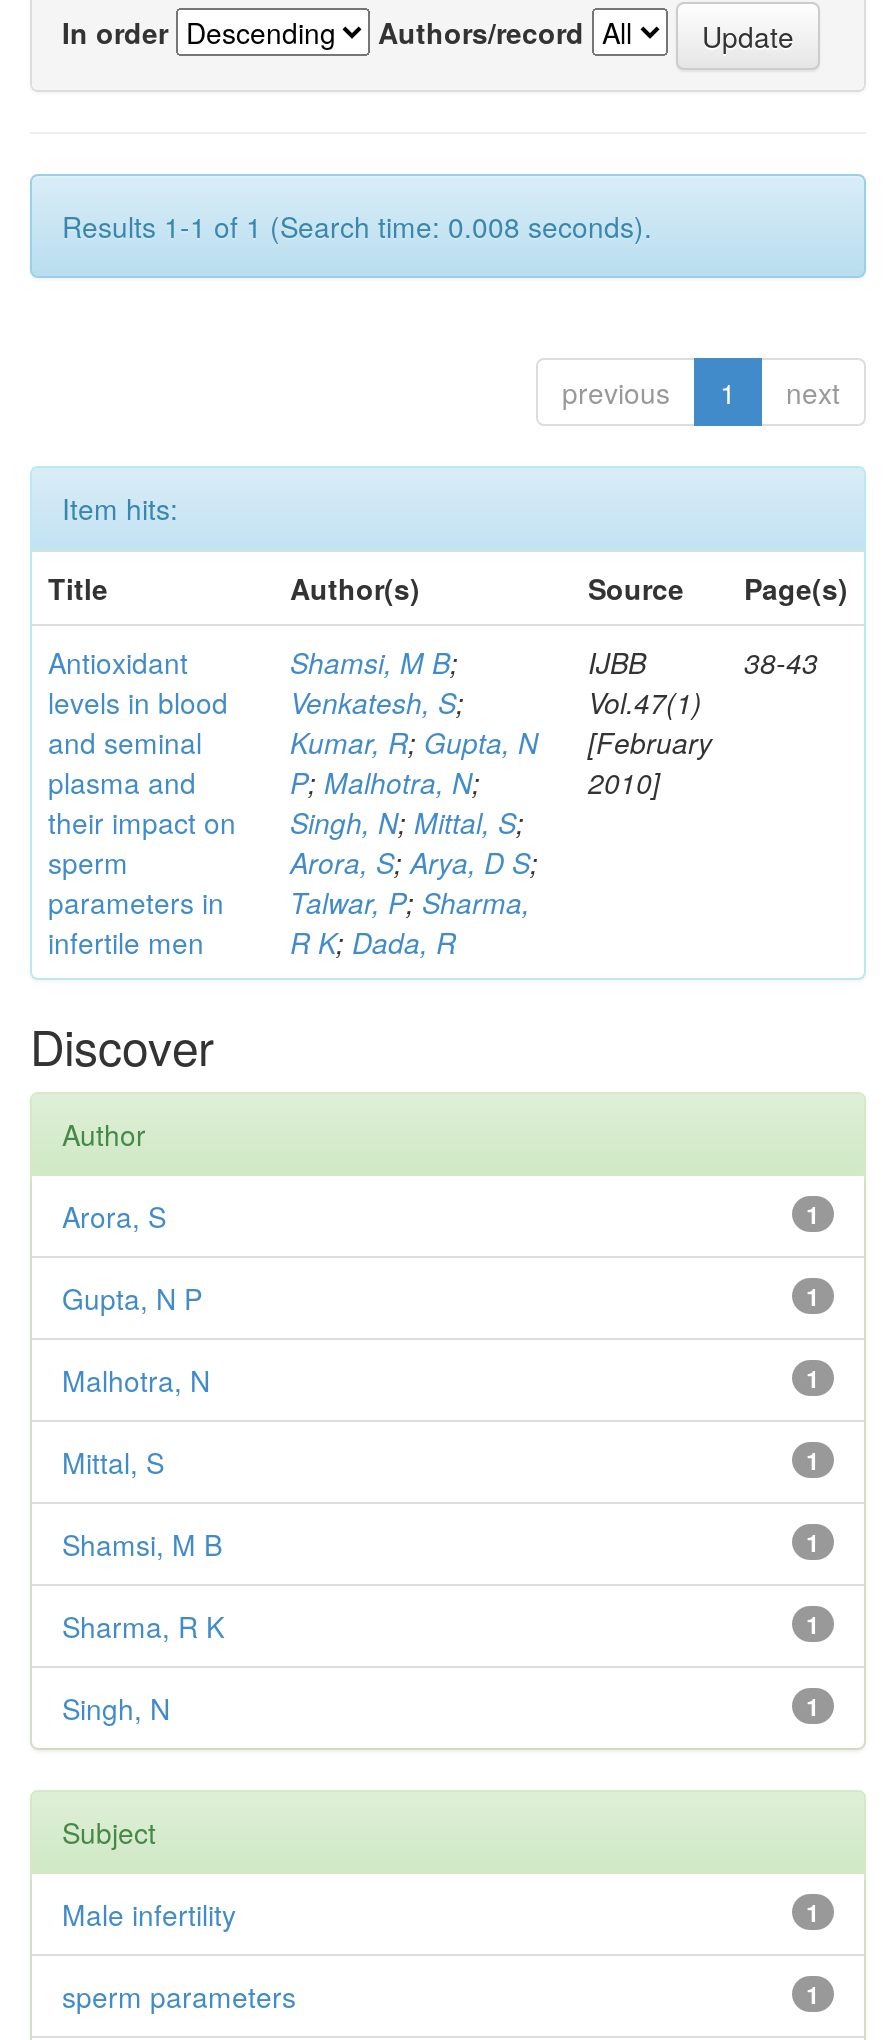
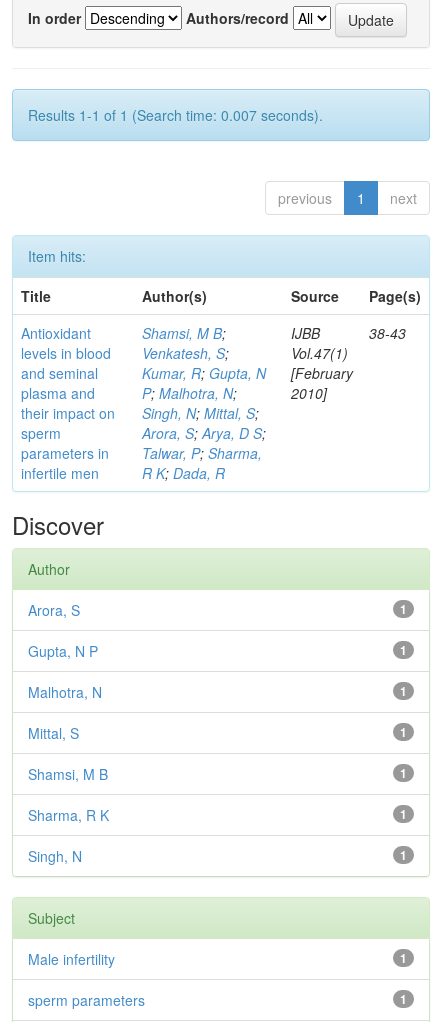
- Results 1-1 of 1 (Search time: 0.008 seconds).
+ Results 1-1 of 1 (Search time: 0.007 seconds).
